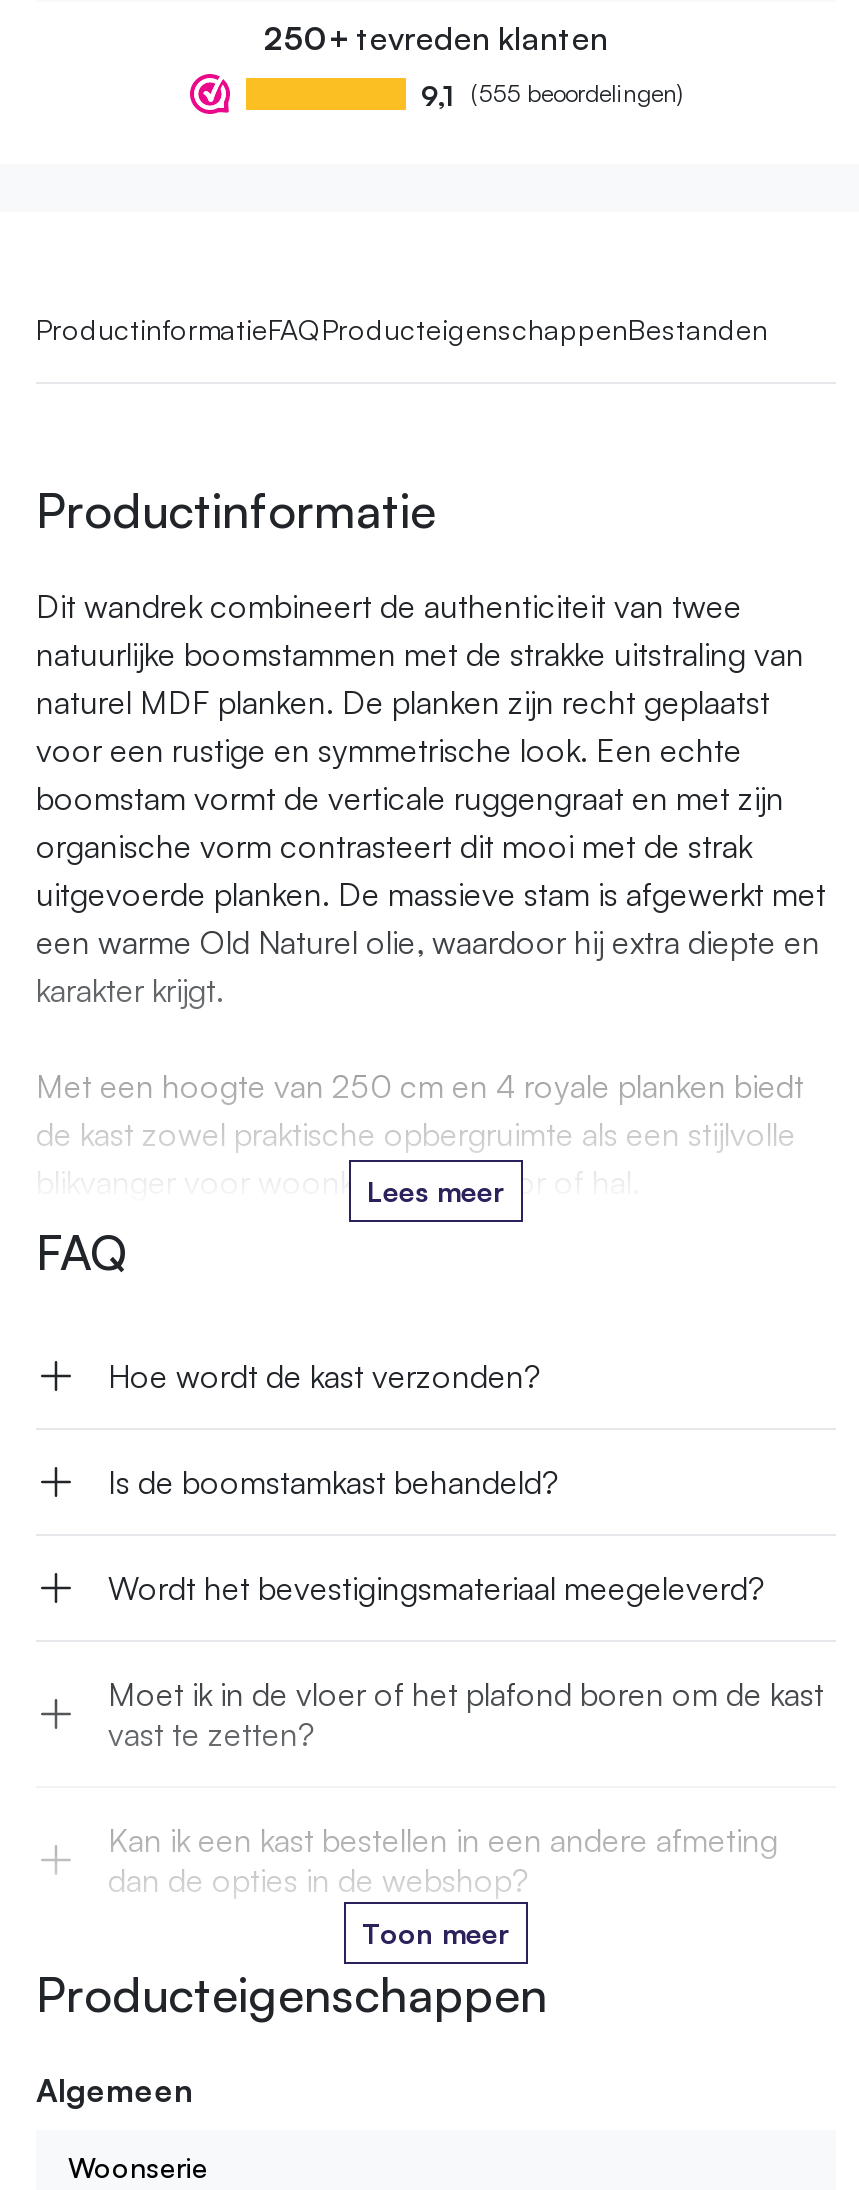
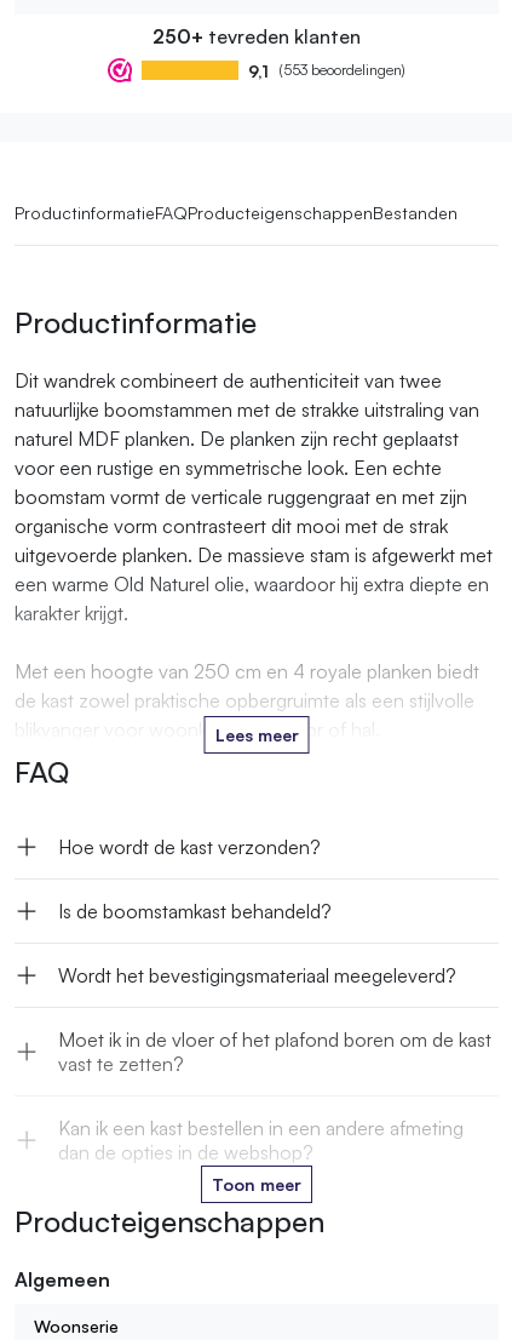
- 9,1 (555 beoordelingen)
+ 9,1 (553 beoordelingen)
